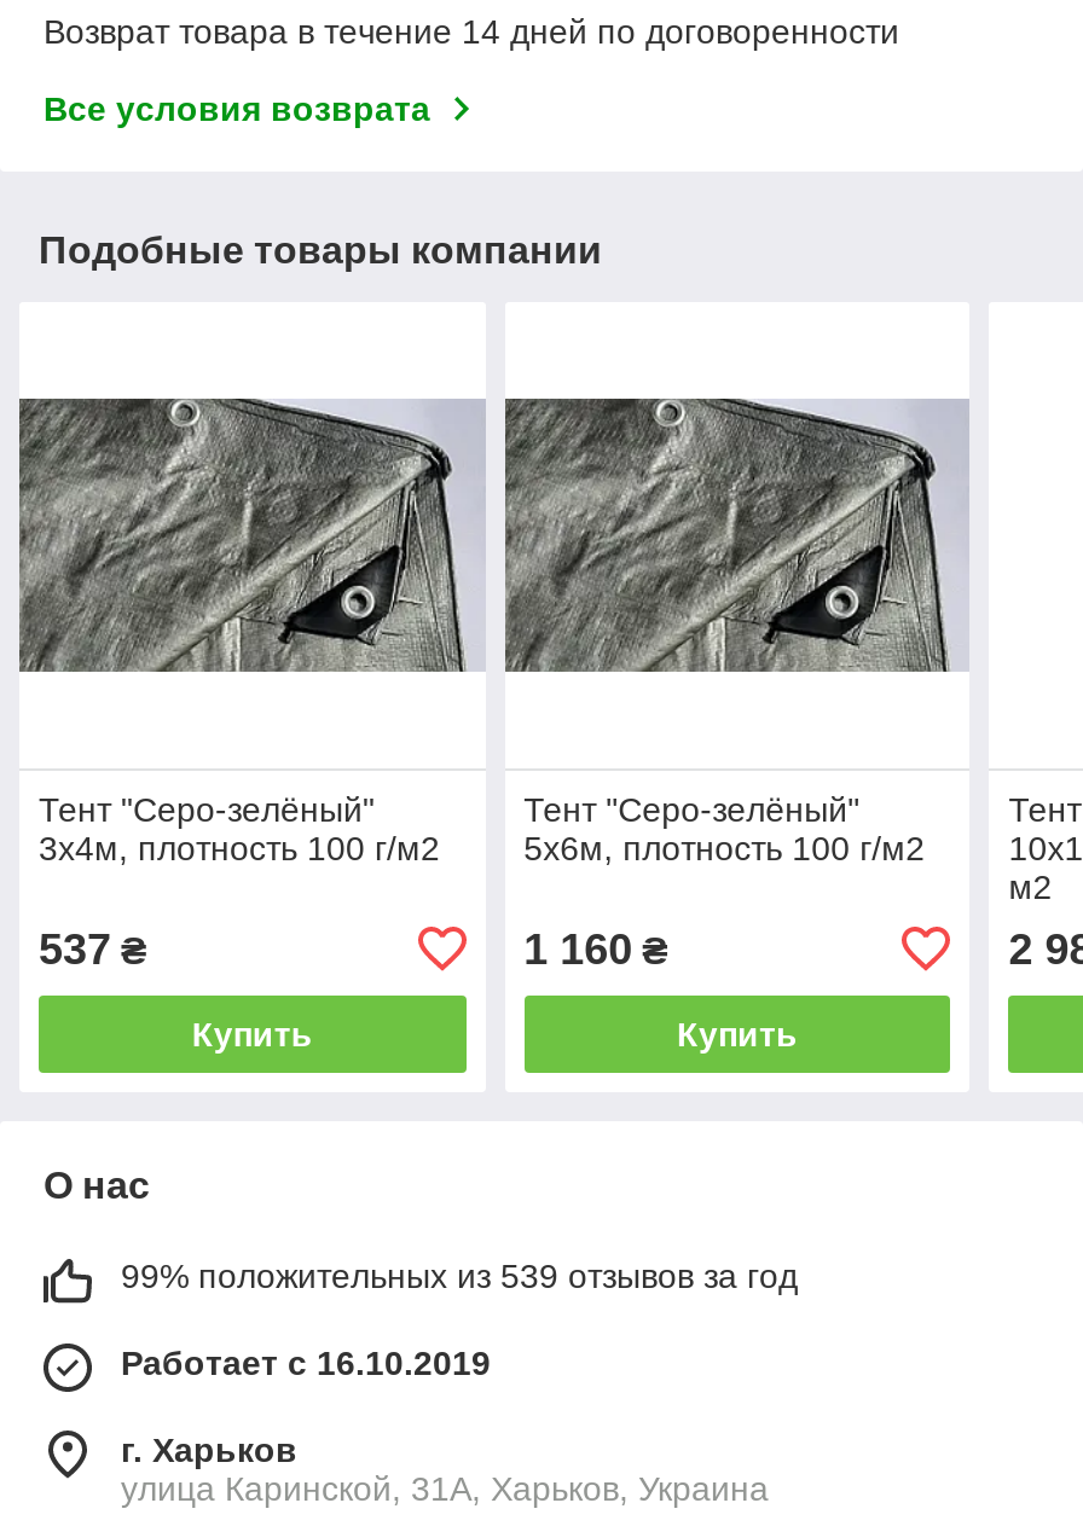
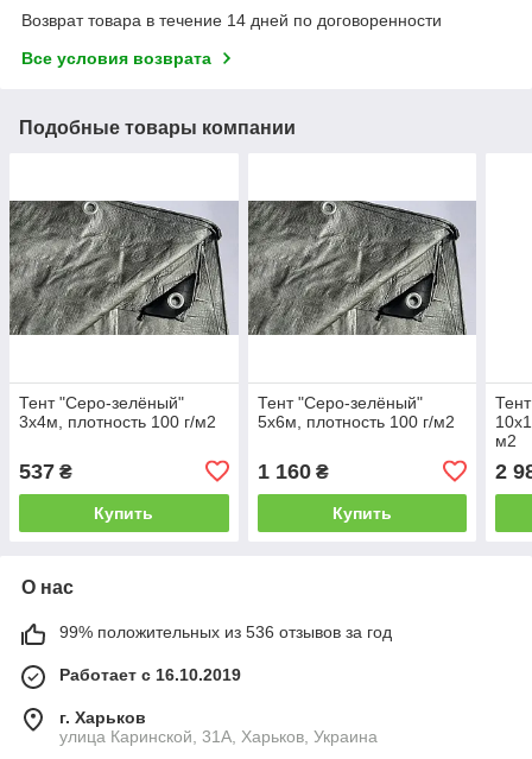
- 99% положительных из 539 отзывов за год
+ 99% положительных из 536 отзывов за год
